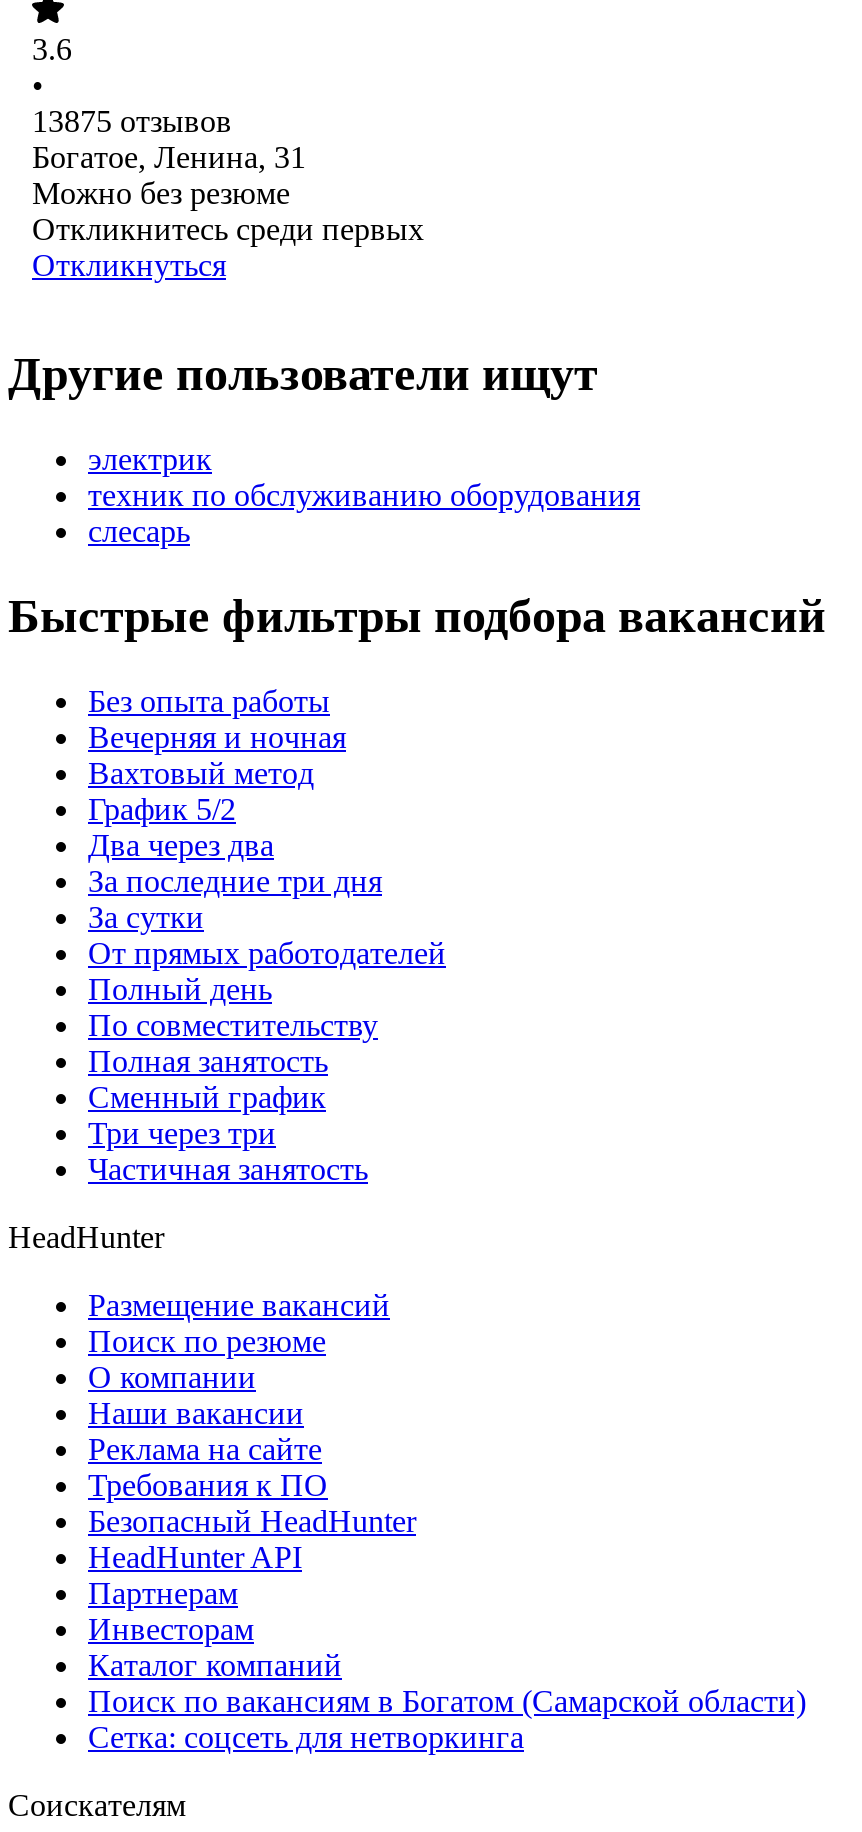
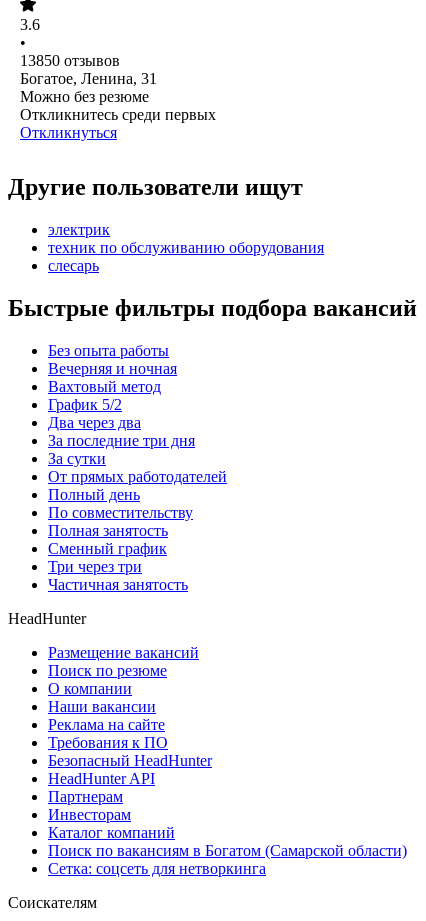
- 13875 отзывов
+ 13850 отзывов
